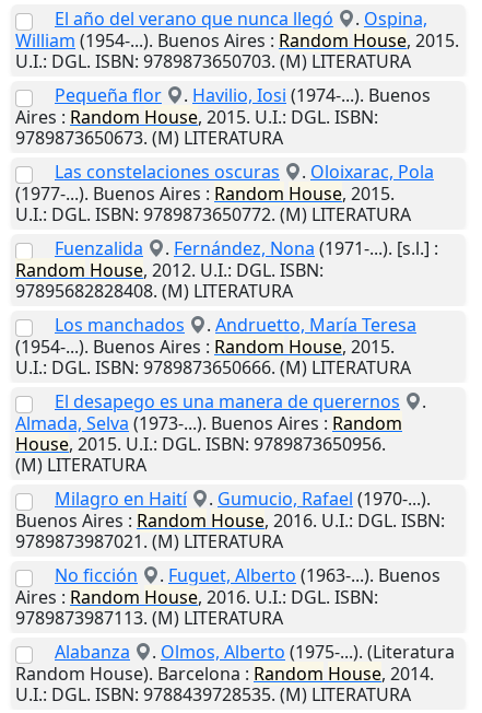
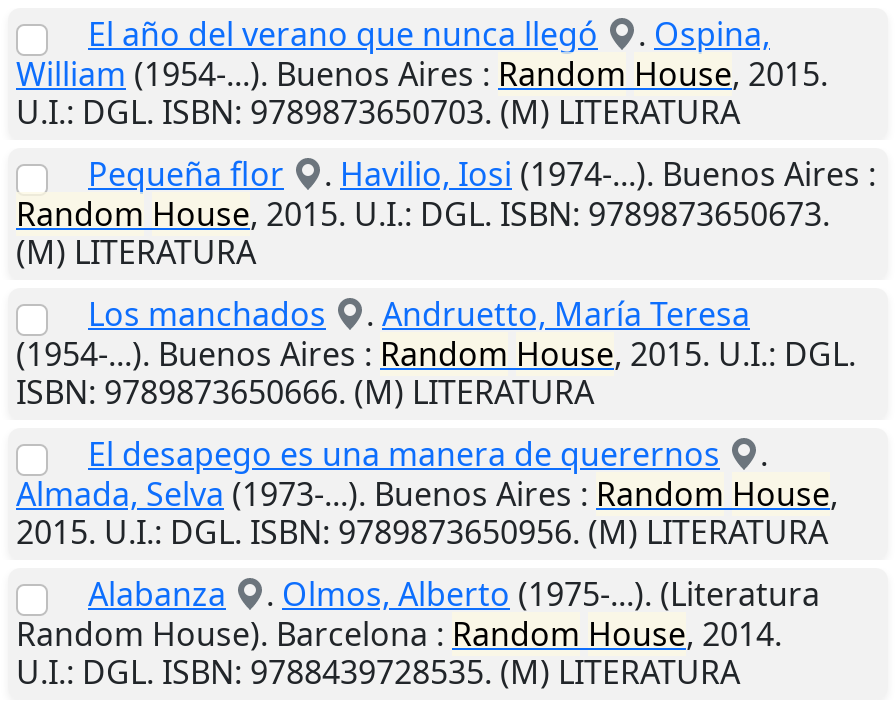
- . Havilio, Iosi (1974-...). Buenos
- Aires: Random House, 2015. U.I.: DGL. ISBN:
- 9789873650673. (M) LITERATURA
- Las constelaciones oscuras
- . Oloixarac, Pola
- (1977-...). Buenos Aires: Random House, 2015.
- U.I.: DGL. ISBN: 9789873650772. (M) LITERATURA
- Fuenzalida
- . Fernández, Nona (1971-...). [s.l.]:
- Random House, 2012. U.I.: DGL. ISBN:
- 97895682828408. (M) LITERATURA
+ . Havilio, Iosi (1974-...). Buenos Aires:
+ Random House, 2015. U.I.: DGL. ISBN: 9789873650673.
+ (M) LITERATURA

- Almada, Selva (1973-...). Buenos Aires: Random
- House,2015.U.I.: DGL. ISBN: 9789873650956.
- (M) LITERATURA
- Milagro en Haití
- . Gumucio, Rafael (1970-...).
- Buenos Aires: Random House, 2016. U.I.: DGL. ISBN:
- 9789873987021. (M) LITERATURA
- No ficción
- . Fuguet, Alberto (1963-...). Buenos
- Aires: Random House, 2016. U.I.: DGL. ISBN:
- 9789873987113. (M) LITERATURA
+ Almada, Selva (1973-...). Buenos Aires: Random House,
+ 2015.U.I.: DGL. ISBN: 9789873650956. (M) LITERATURA
